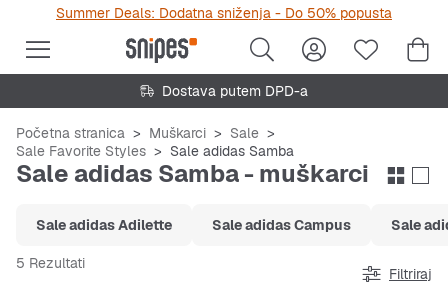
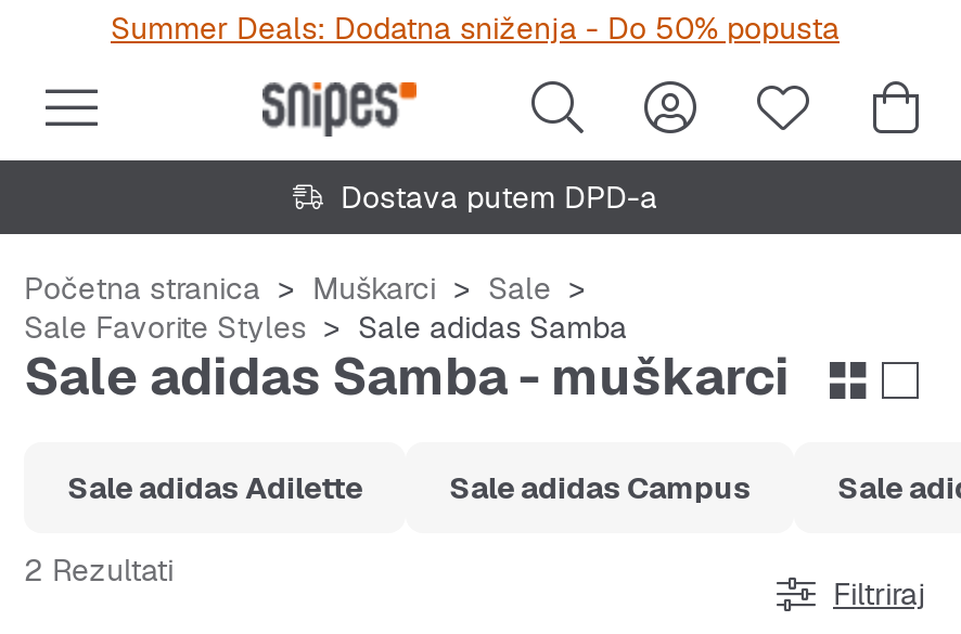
- 5 Rezultati
+ 2 Rezultati
